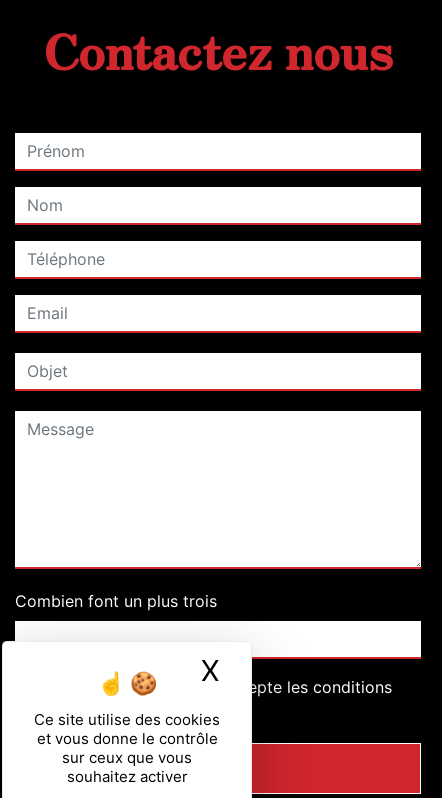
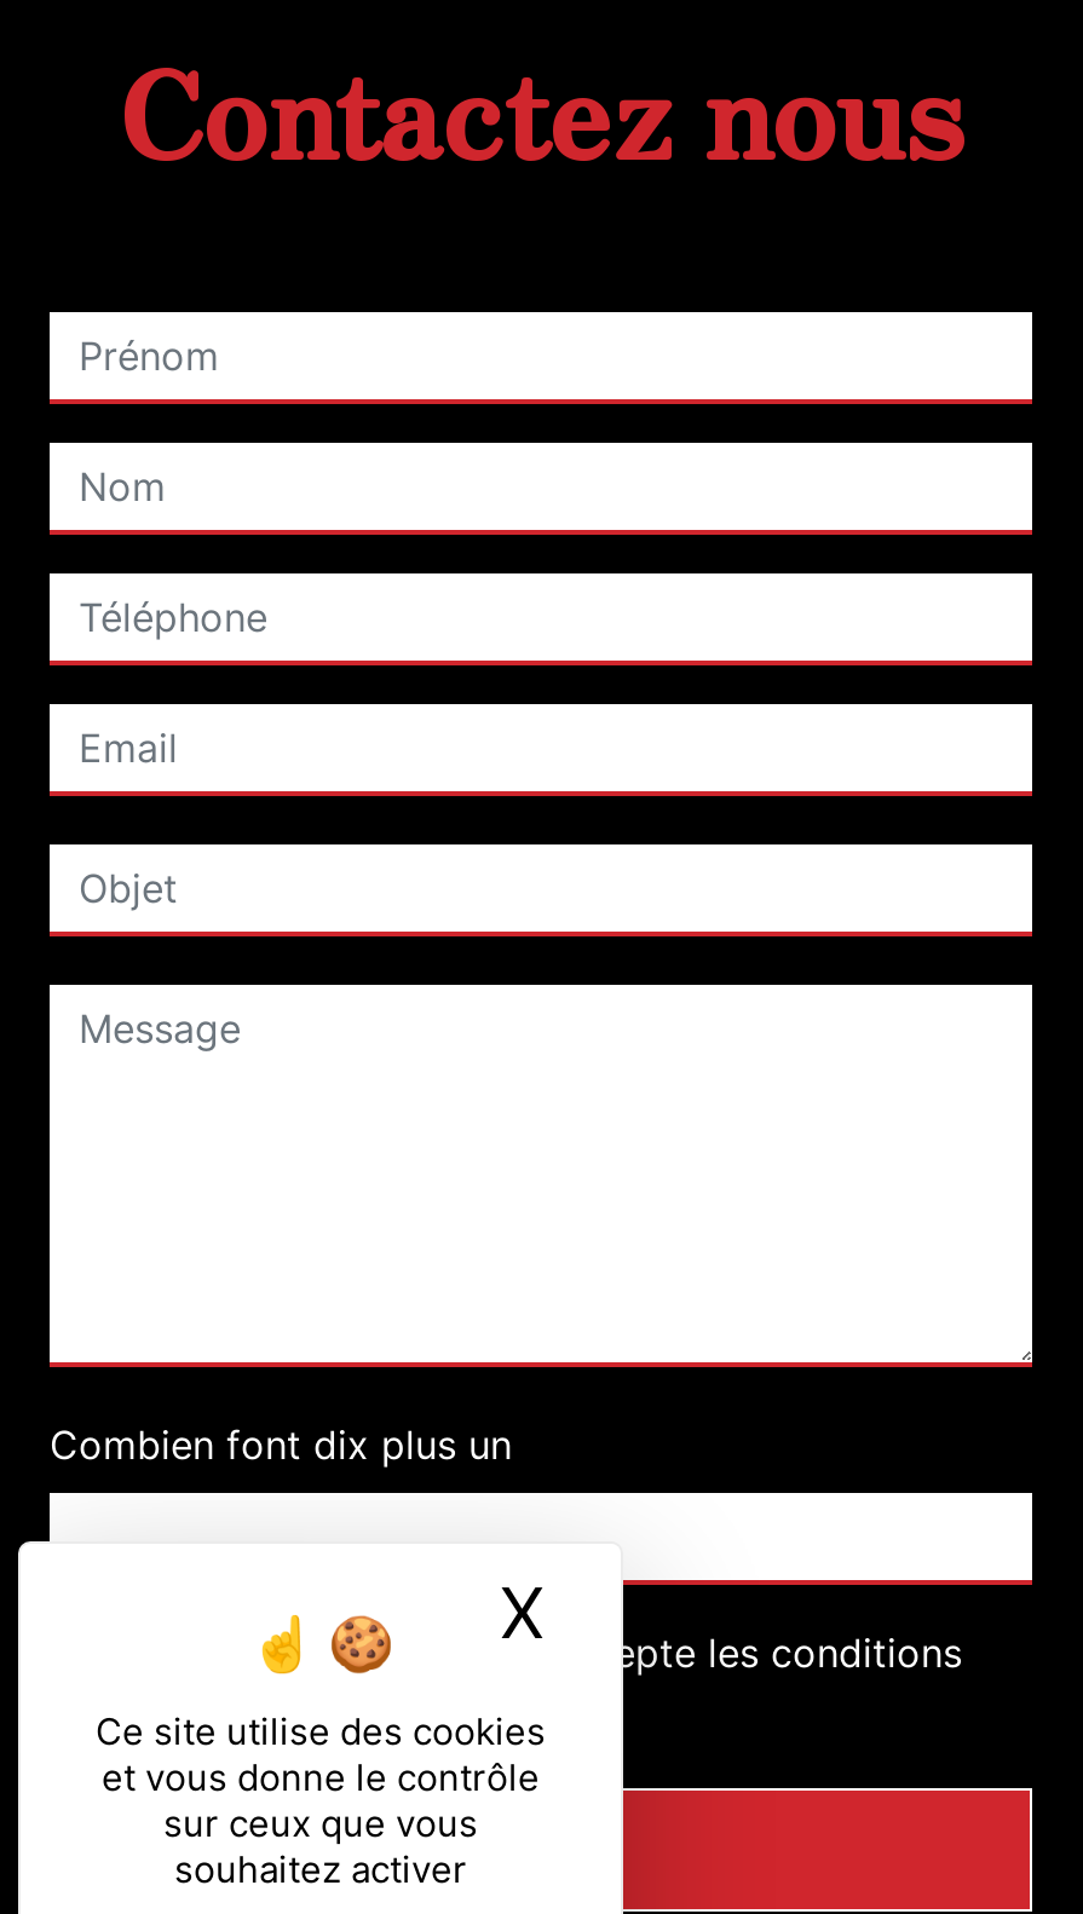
- Combien font un plus trois
+ Combien font dix plus un
